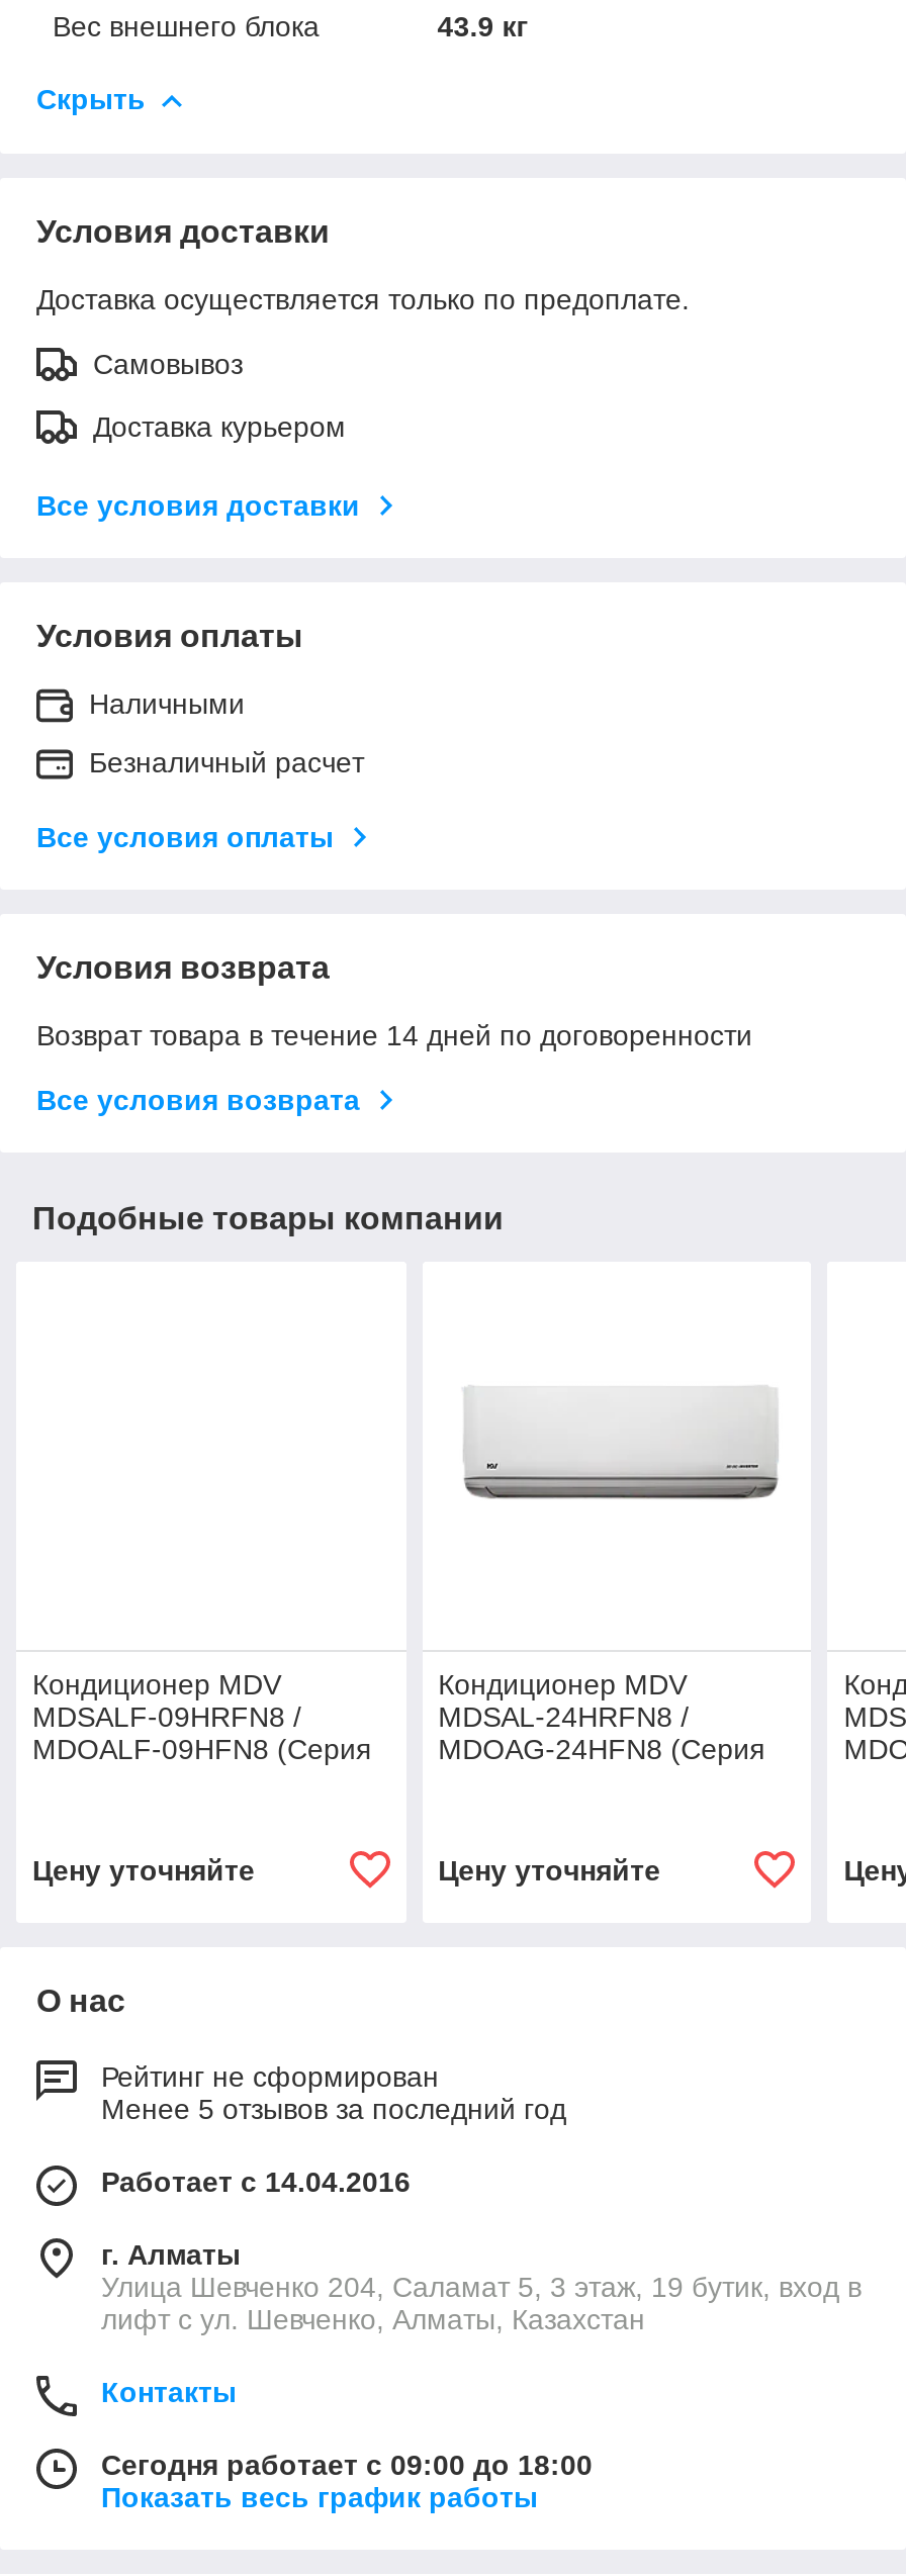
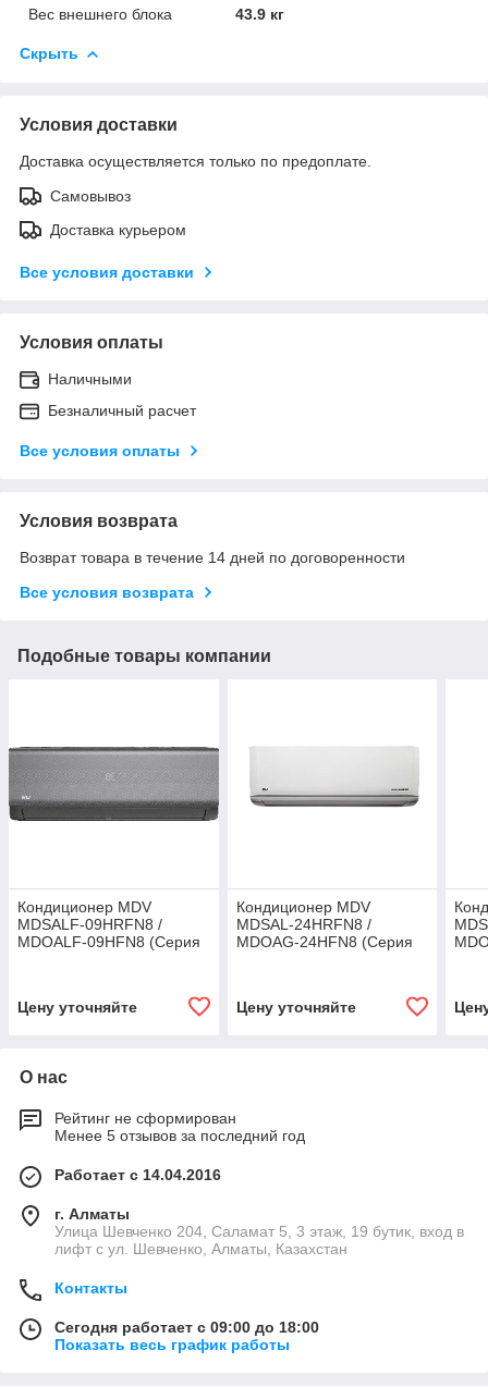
+ [image]
